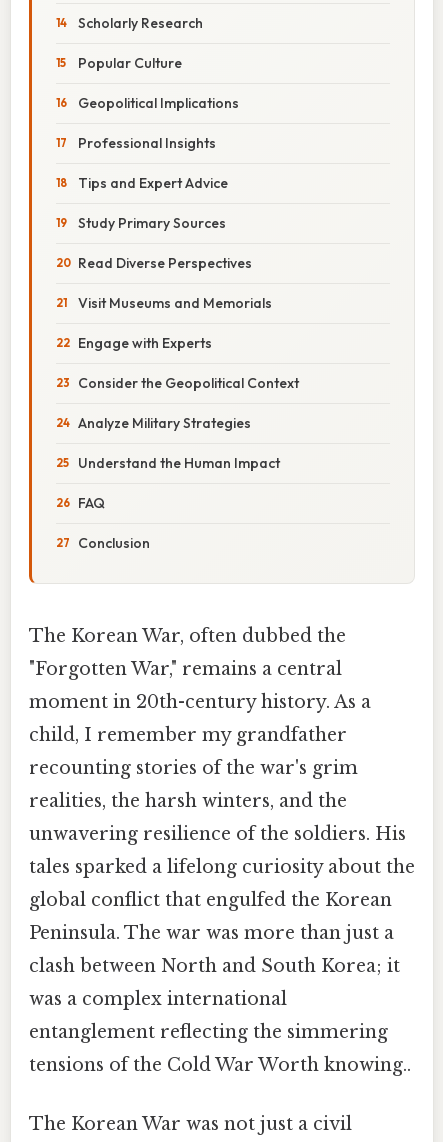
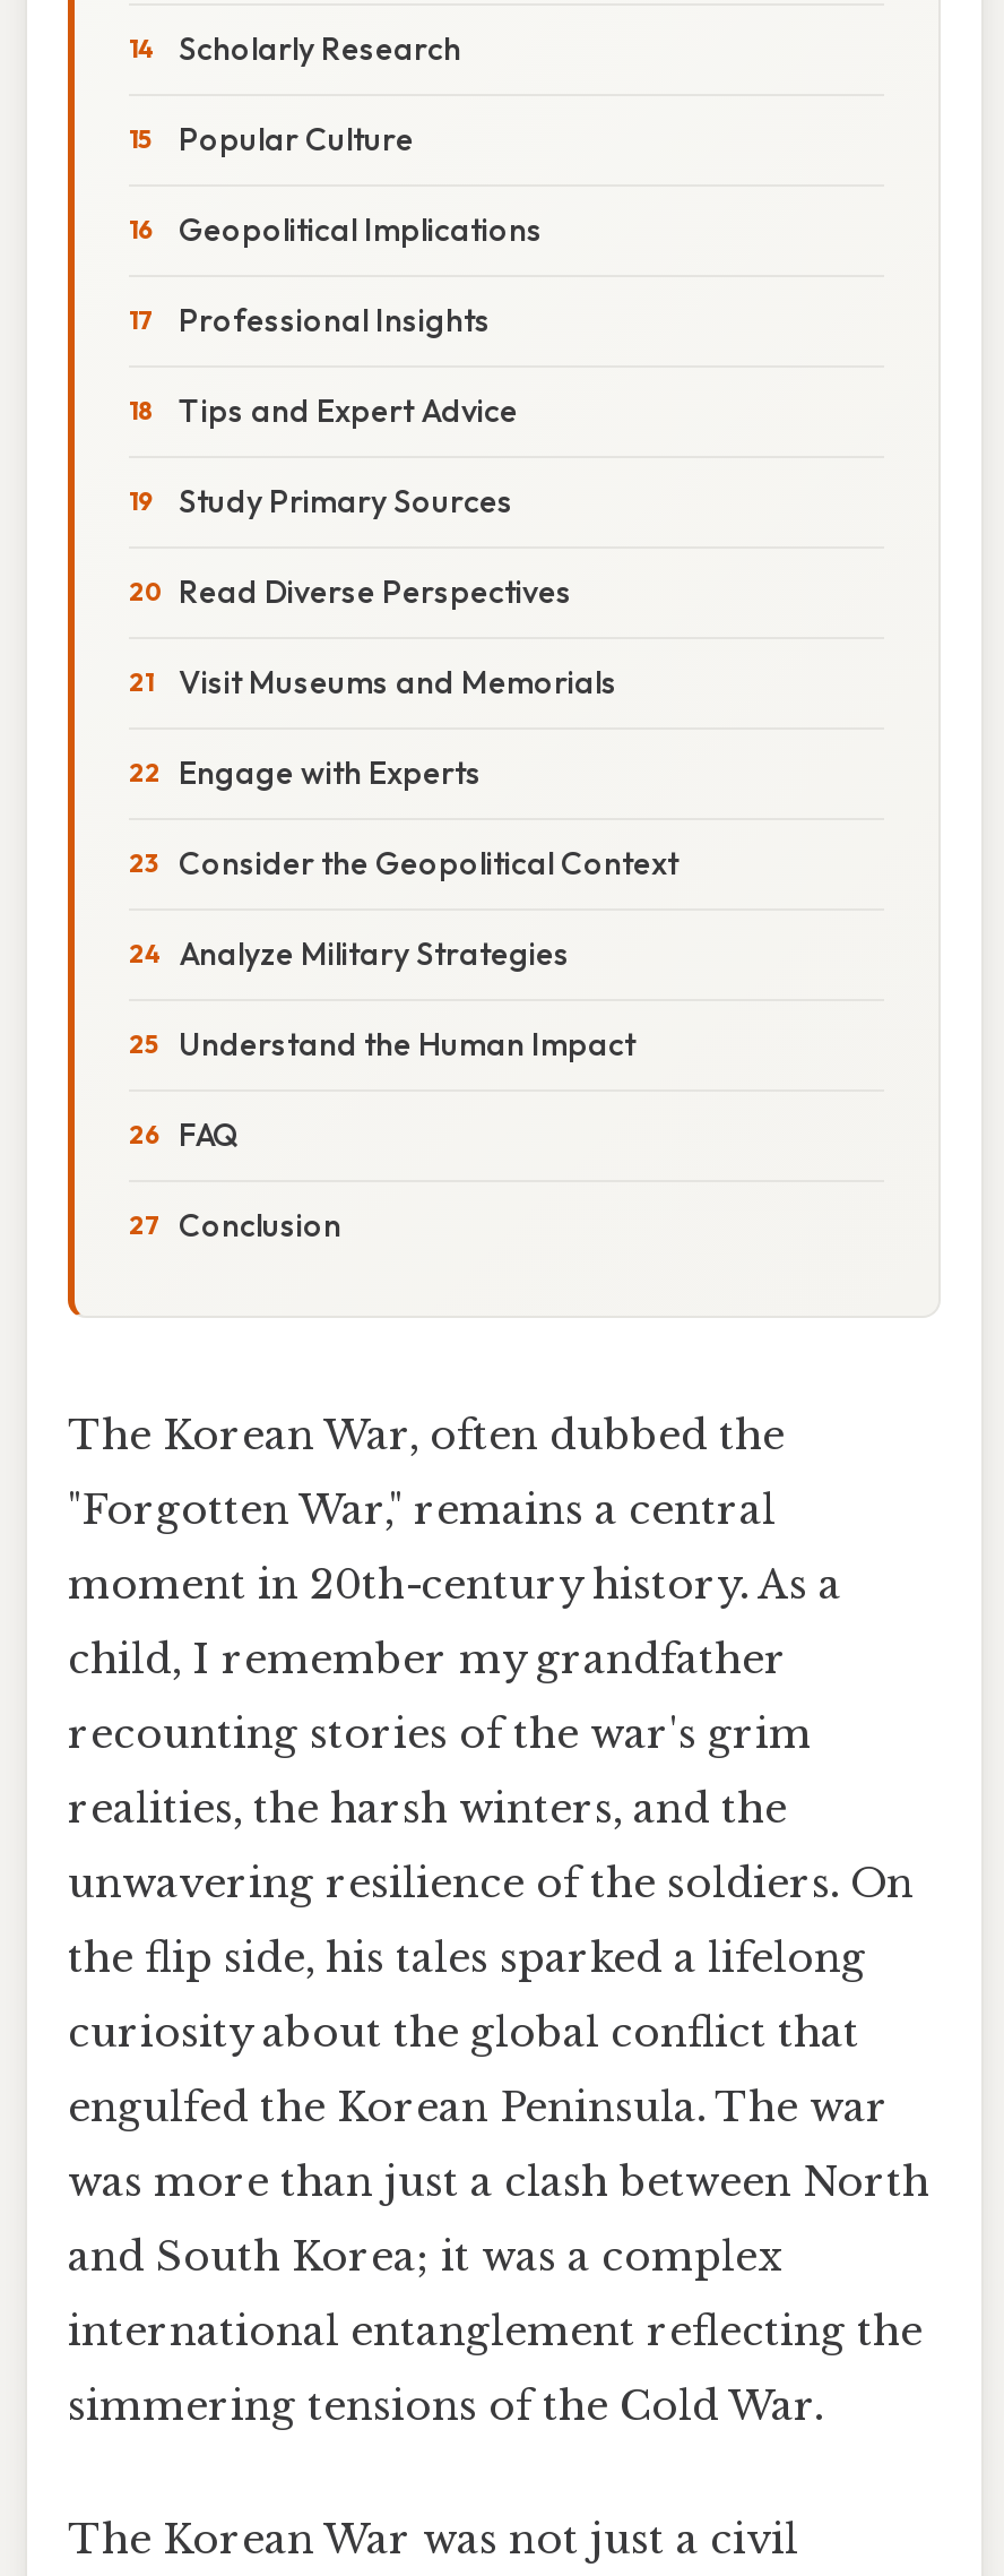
- unwavering resilience of the soldiers. His
+ unwavering resilience of the soldiers. On

- tales sparked a lifelong curiosity about the
+ the flip side, his tales sparked a lifelong

- global conflict that engulfed the Korean
+ curiosity about the global conflict that

- Peninsula. The war was more than just a
+ engulfed the Korean Peninsula. The war

- clash between North and South Korea; it
+ was more than just a clash between North

- was a complex international
+ and South Korea; it was a complex

- entanglement reflecting the simmering
+ international entanglement reflecting the

- tensions of the Cold War Worth knowing..
+ simmering tensions of the Cold War.
